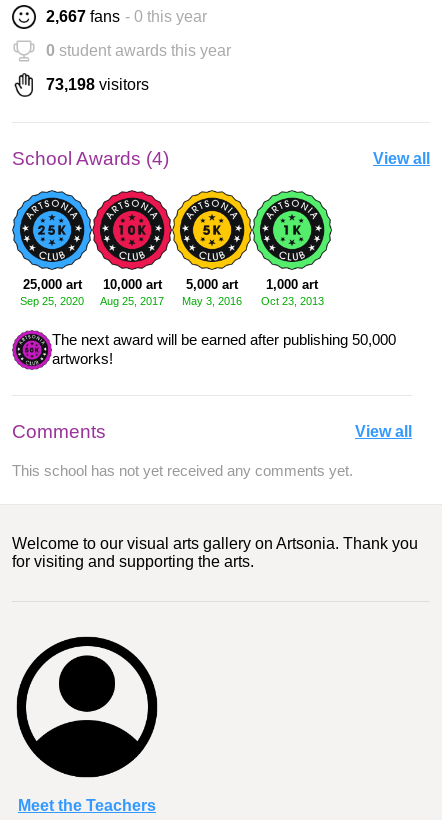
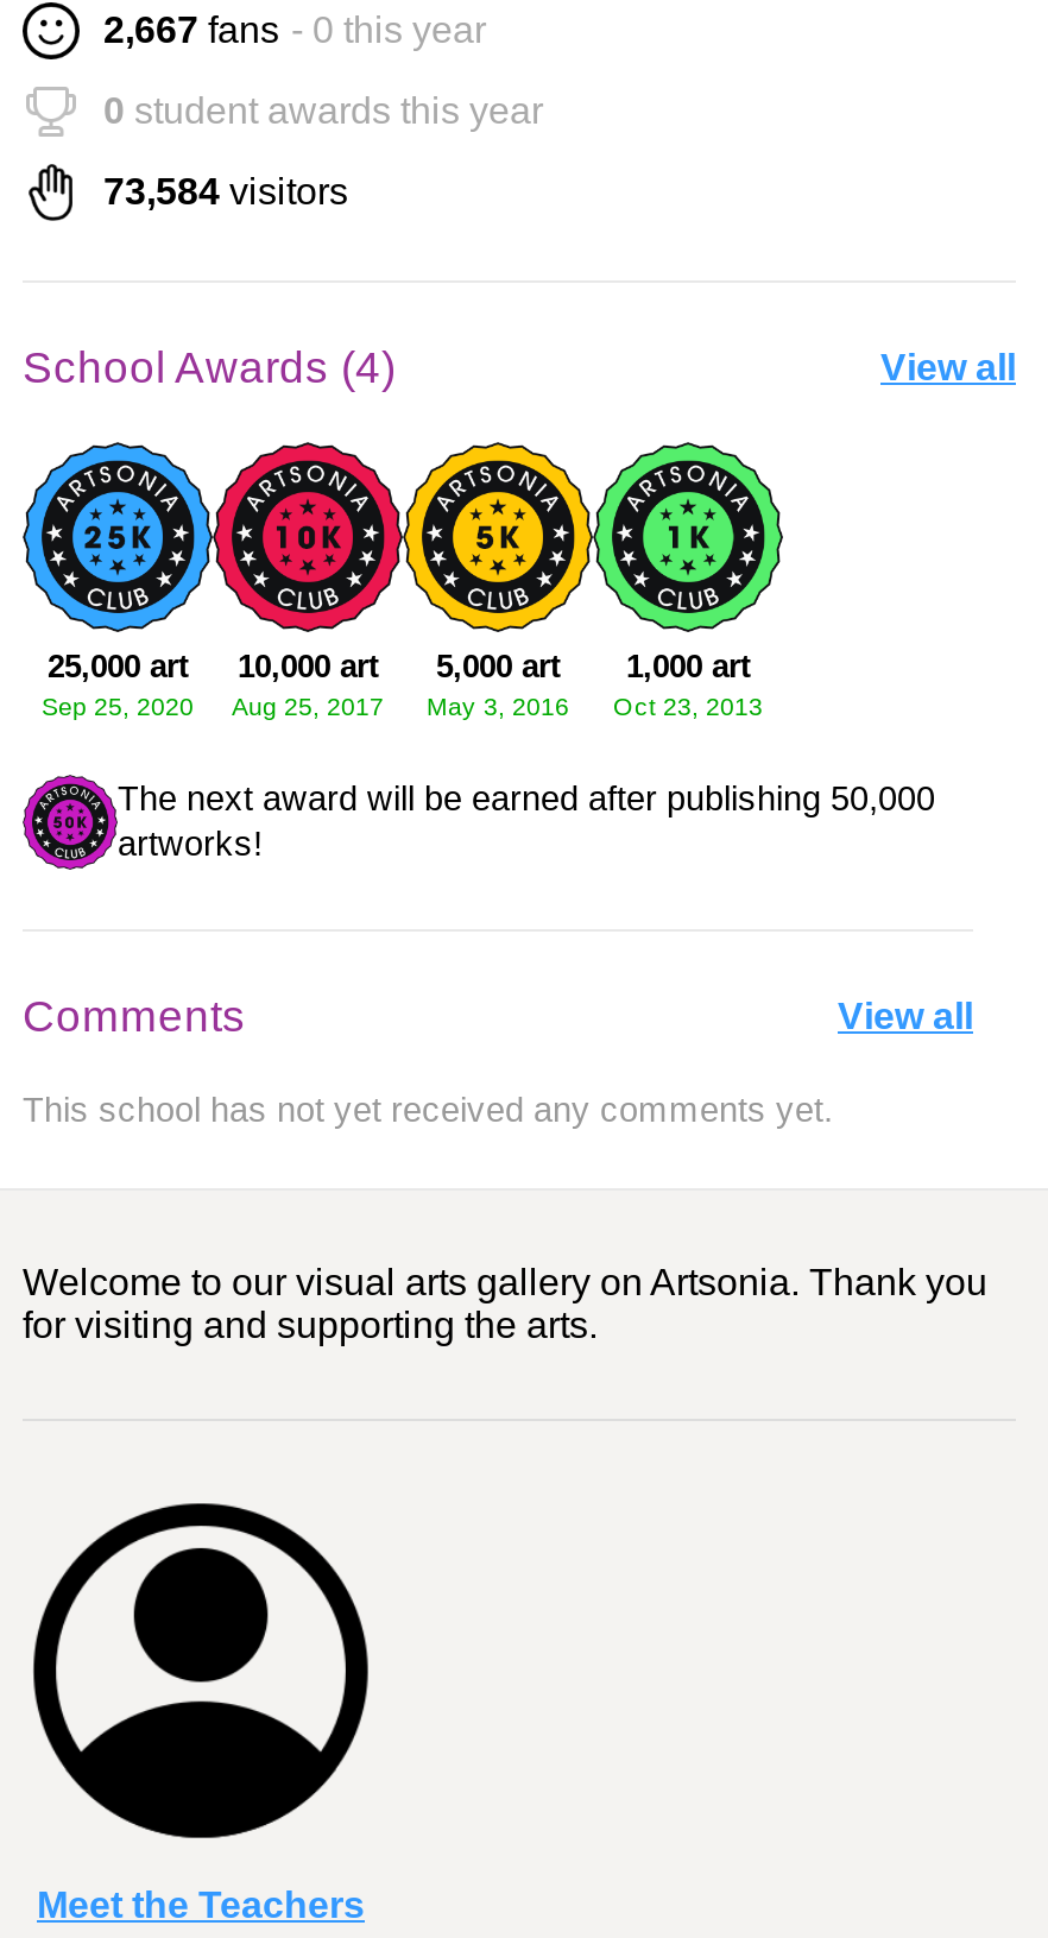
- 73,198 visitors
+ 73,584 visitors
